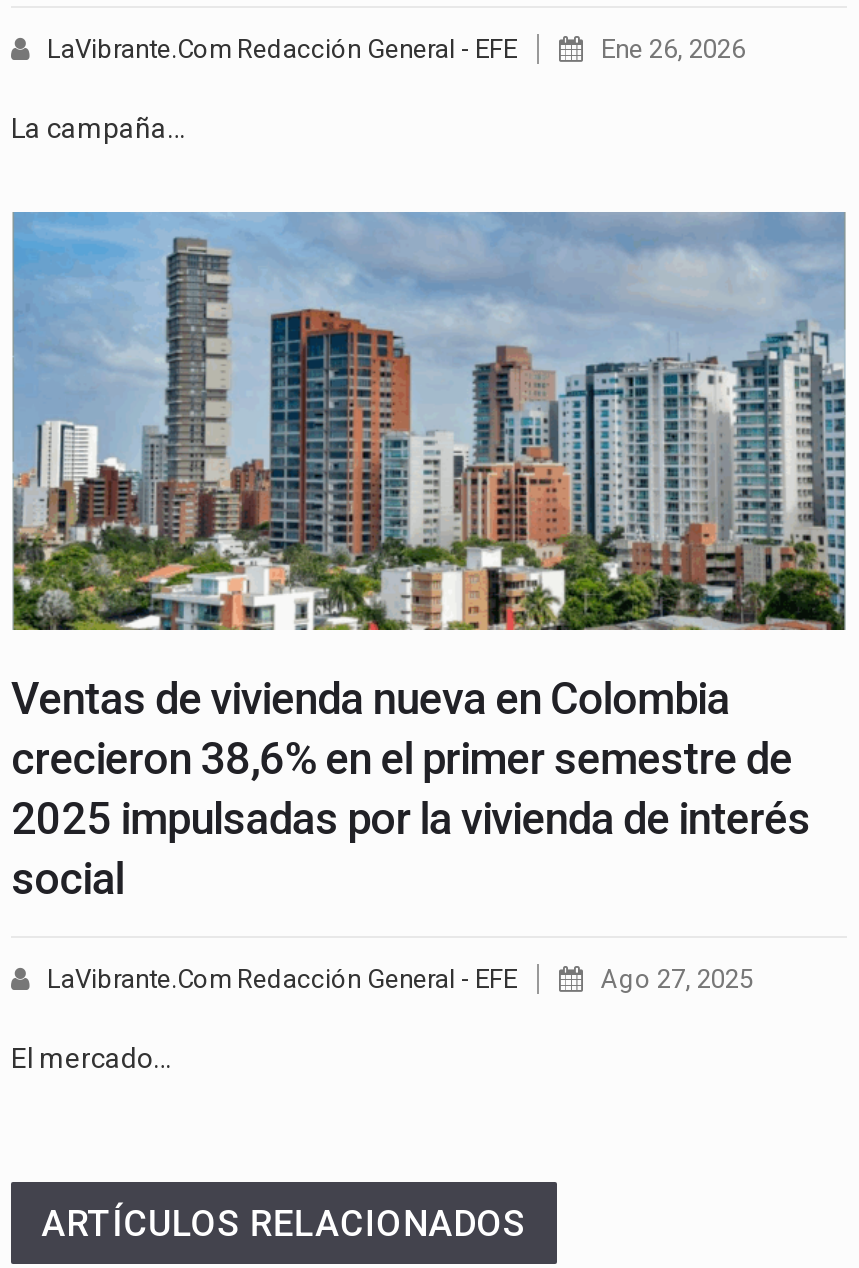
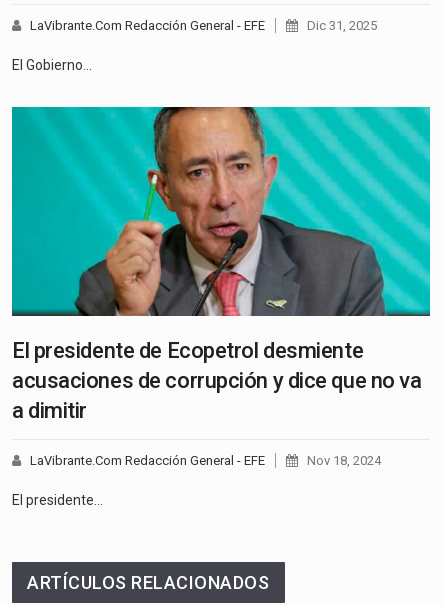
- Ene 26, 2026
+ Dic 31, 2025

- La campaña…
+ El Gobierno…

- [image]
- Ventas de vivienda nueva en Colombia
- crecieron 38,6% en el primer semestre de
- 2025 impulsadas por la vivienda de interés
- social
+ [image]
+ El presidente de Ecopetrol desmiente
+ acusaciones de corrupción y dice que no va
+ a dimitir

- Ago 27, 2025
+ Nov 18, 2024

- El mercado…
+ El presidente…
